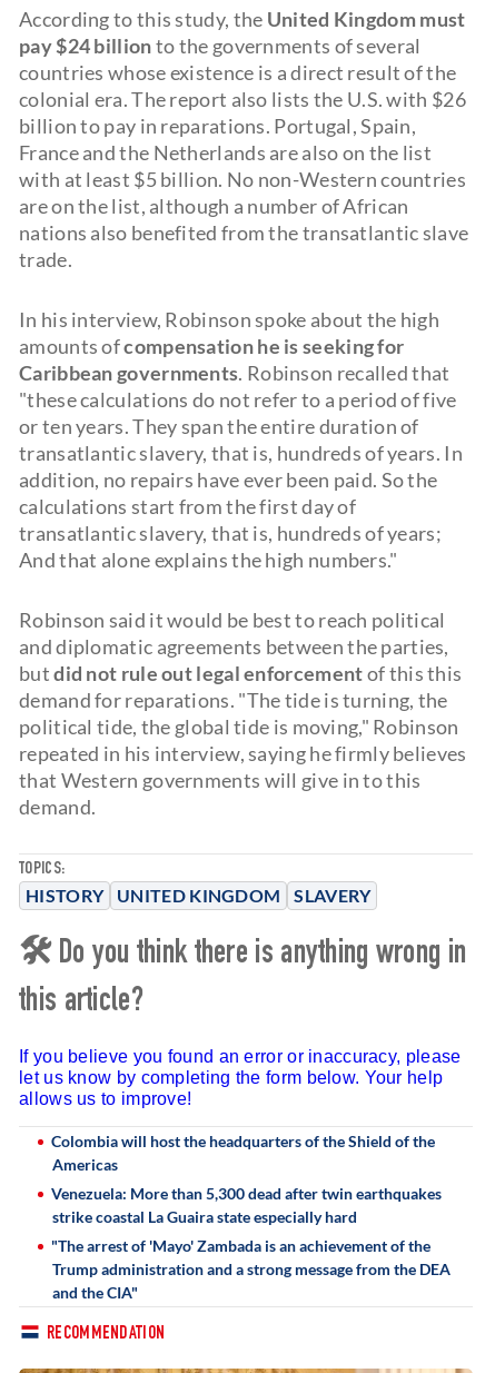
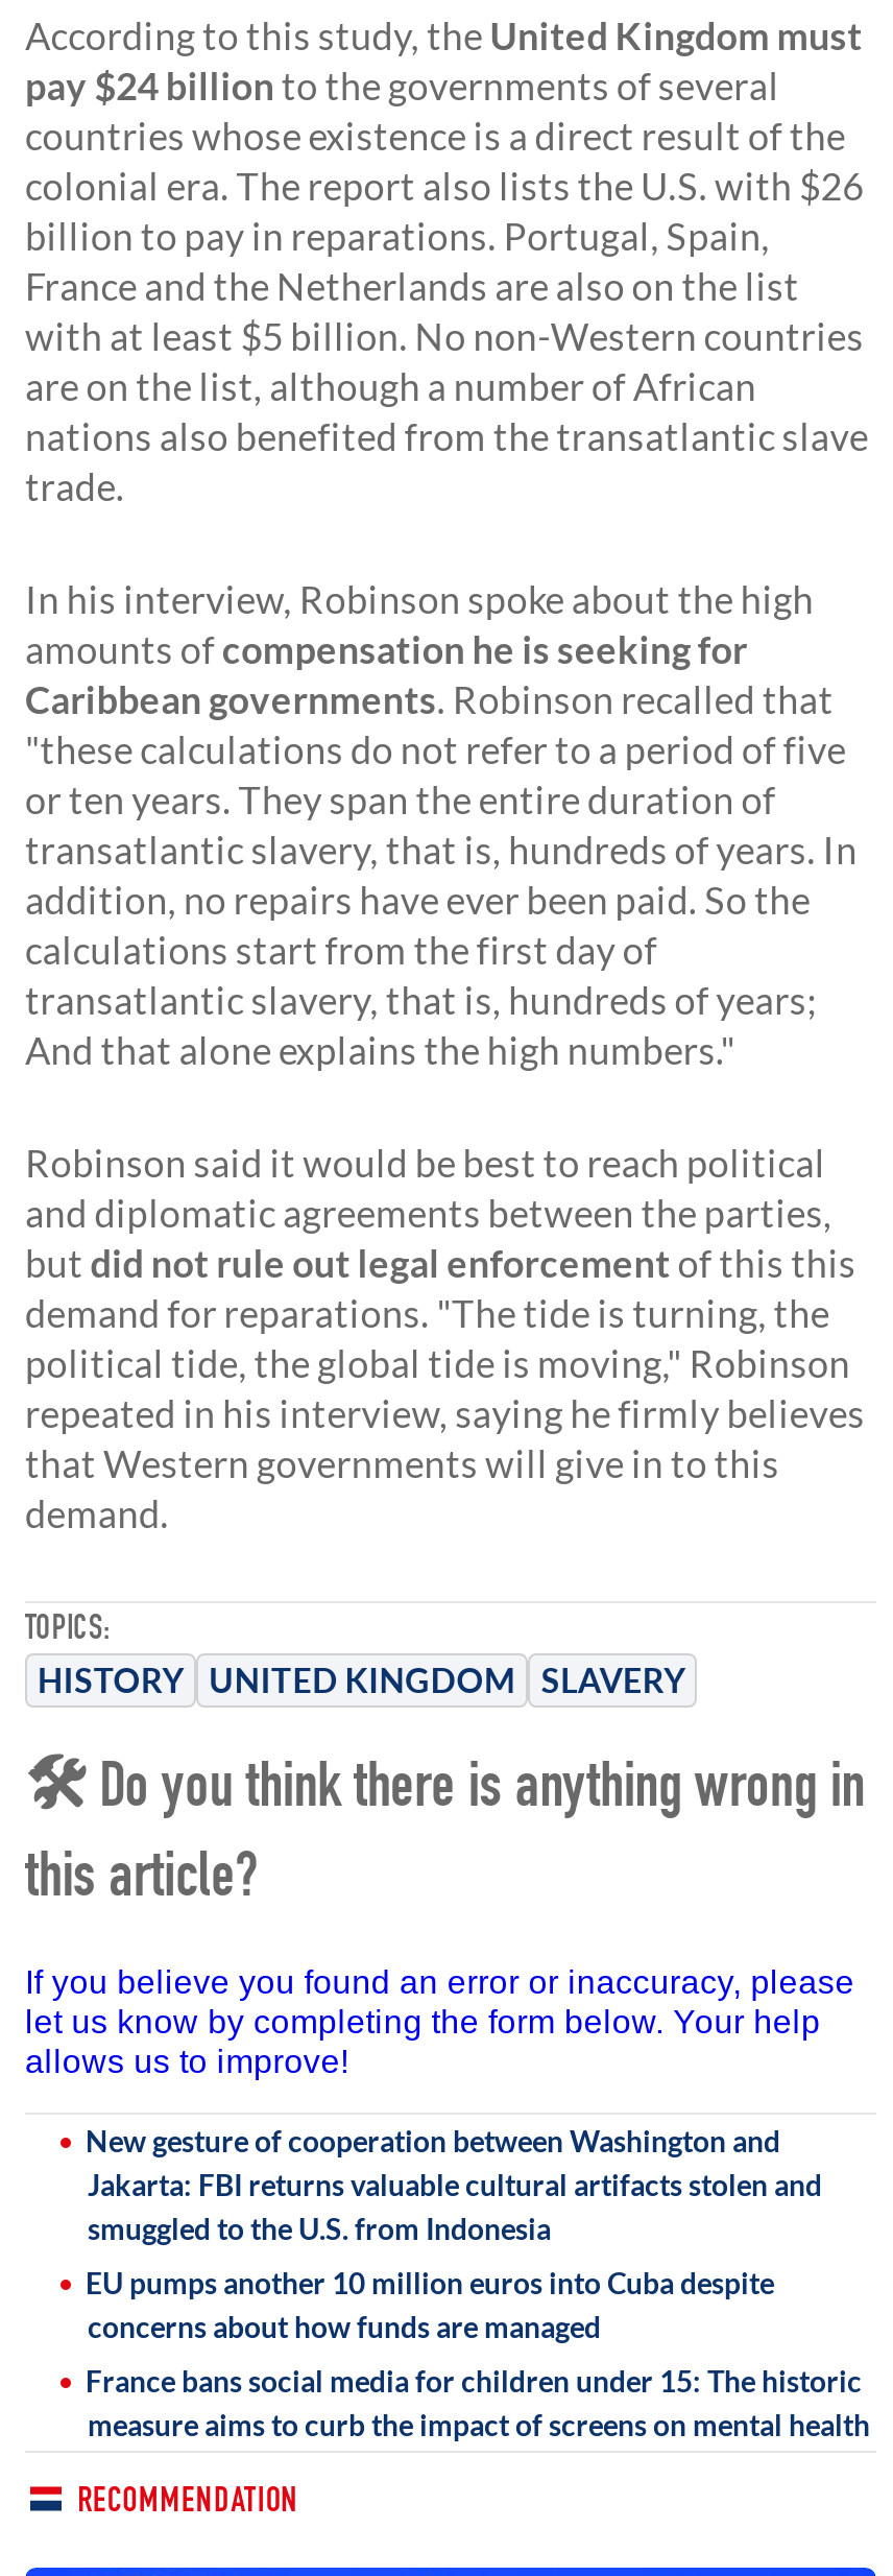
- Colombia will host the headquarters of the Shield of the
- Americas
+ New gesture of cooperation between Washington and
+ Jakarta: FBI returns valuable cultural artifacts stolen and
+ smuggled to the U.S. from Indonesia

- Venezuela: More than 5,300 dead after twin earthquakes
- strike coastal La Guaira state especially hard
+ EU pumps another 10 million euros into Cuba despite
+ concerns about how funds are managed

- "The arrest of 'Mayo' Zambada is an achievement of the
- Trump administration and a strong message from the DEA
- and the CIA"
+ France bans social media for children under 15: The historic
+ measure aims to curb the impact of screens on mental health
